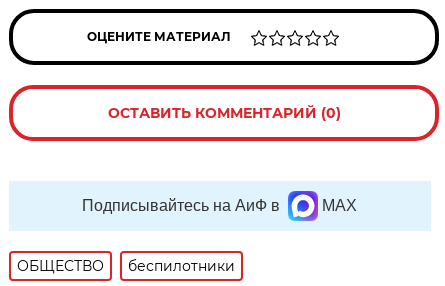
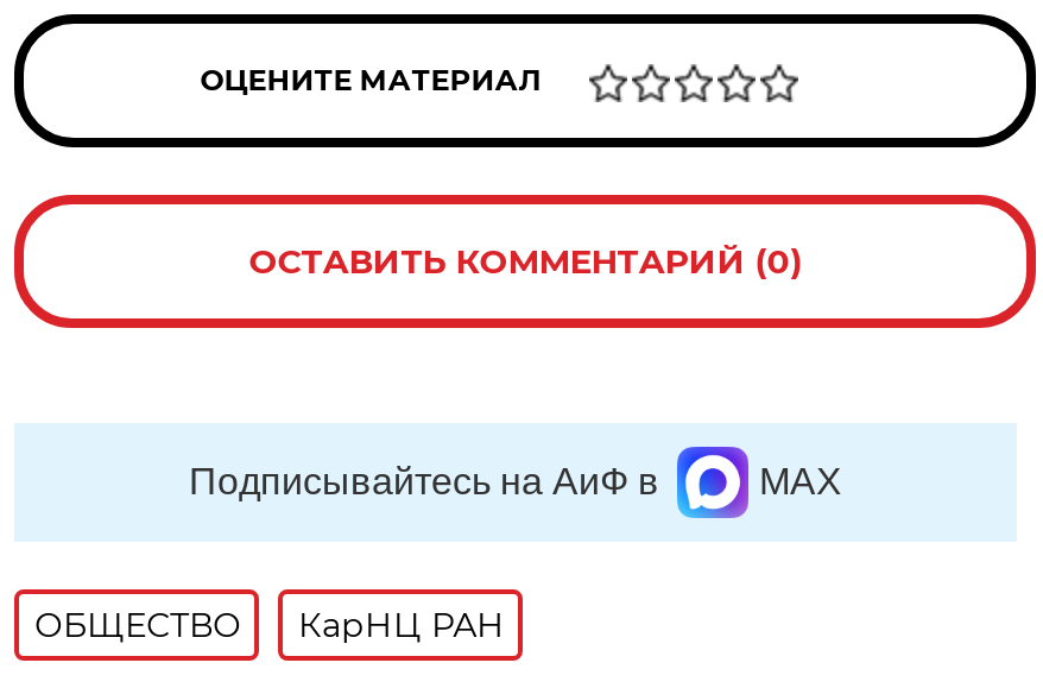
- беспилотники
+ КарНЦ РАН
